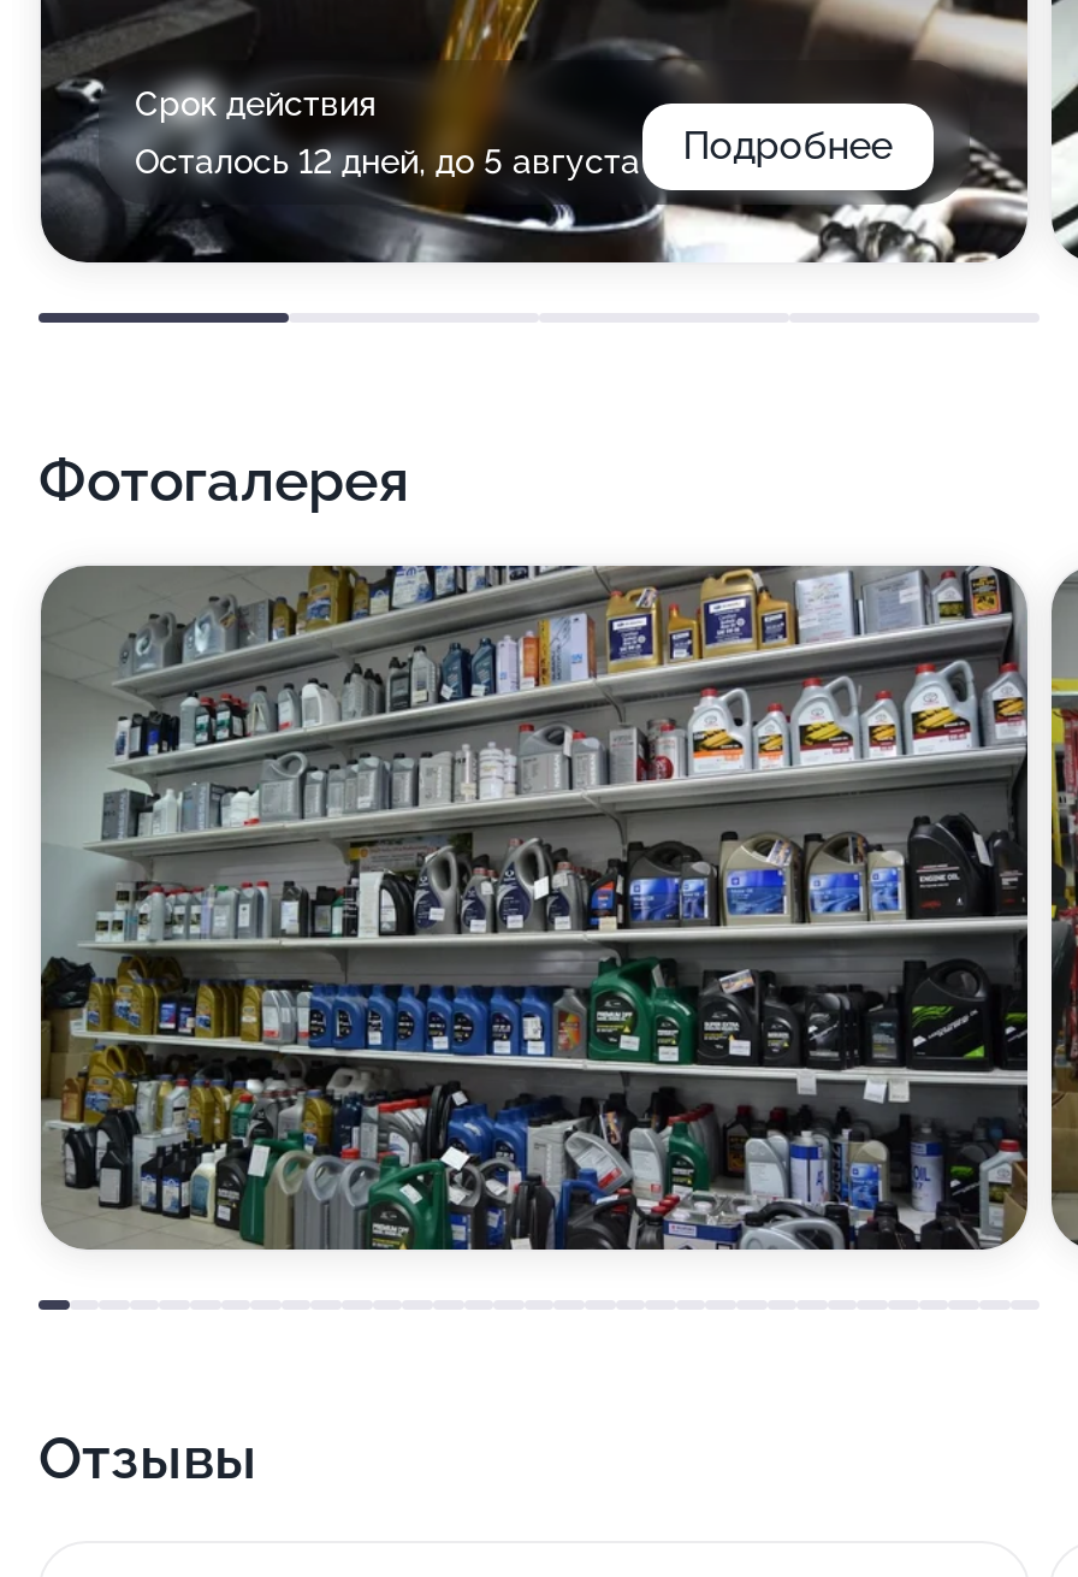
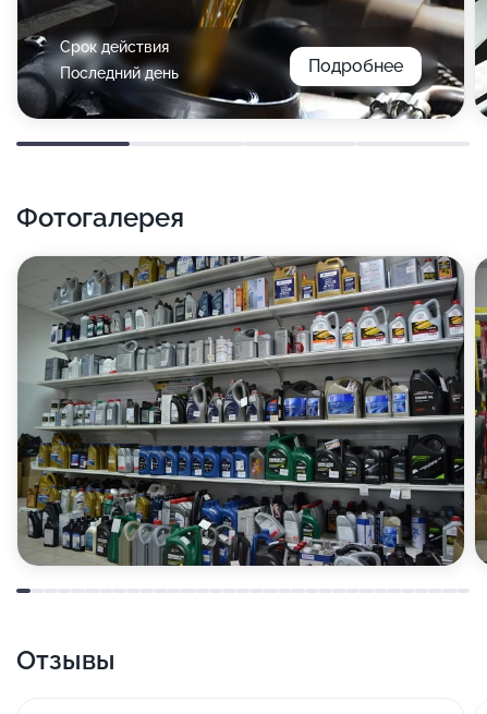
- Осталось 12 дней, до 5 августа
+ Последний день
